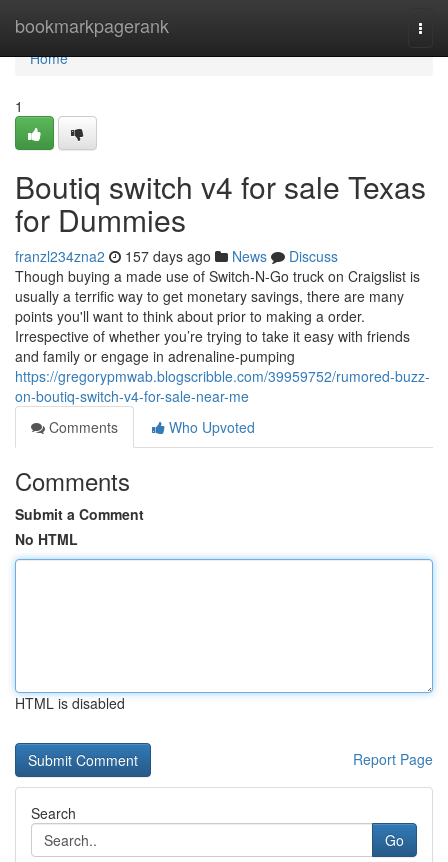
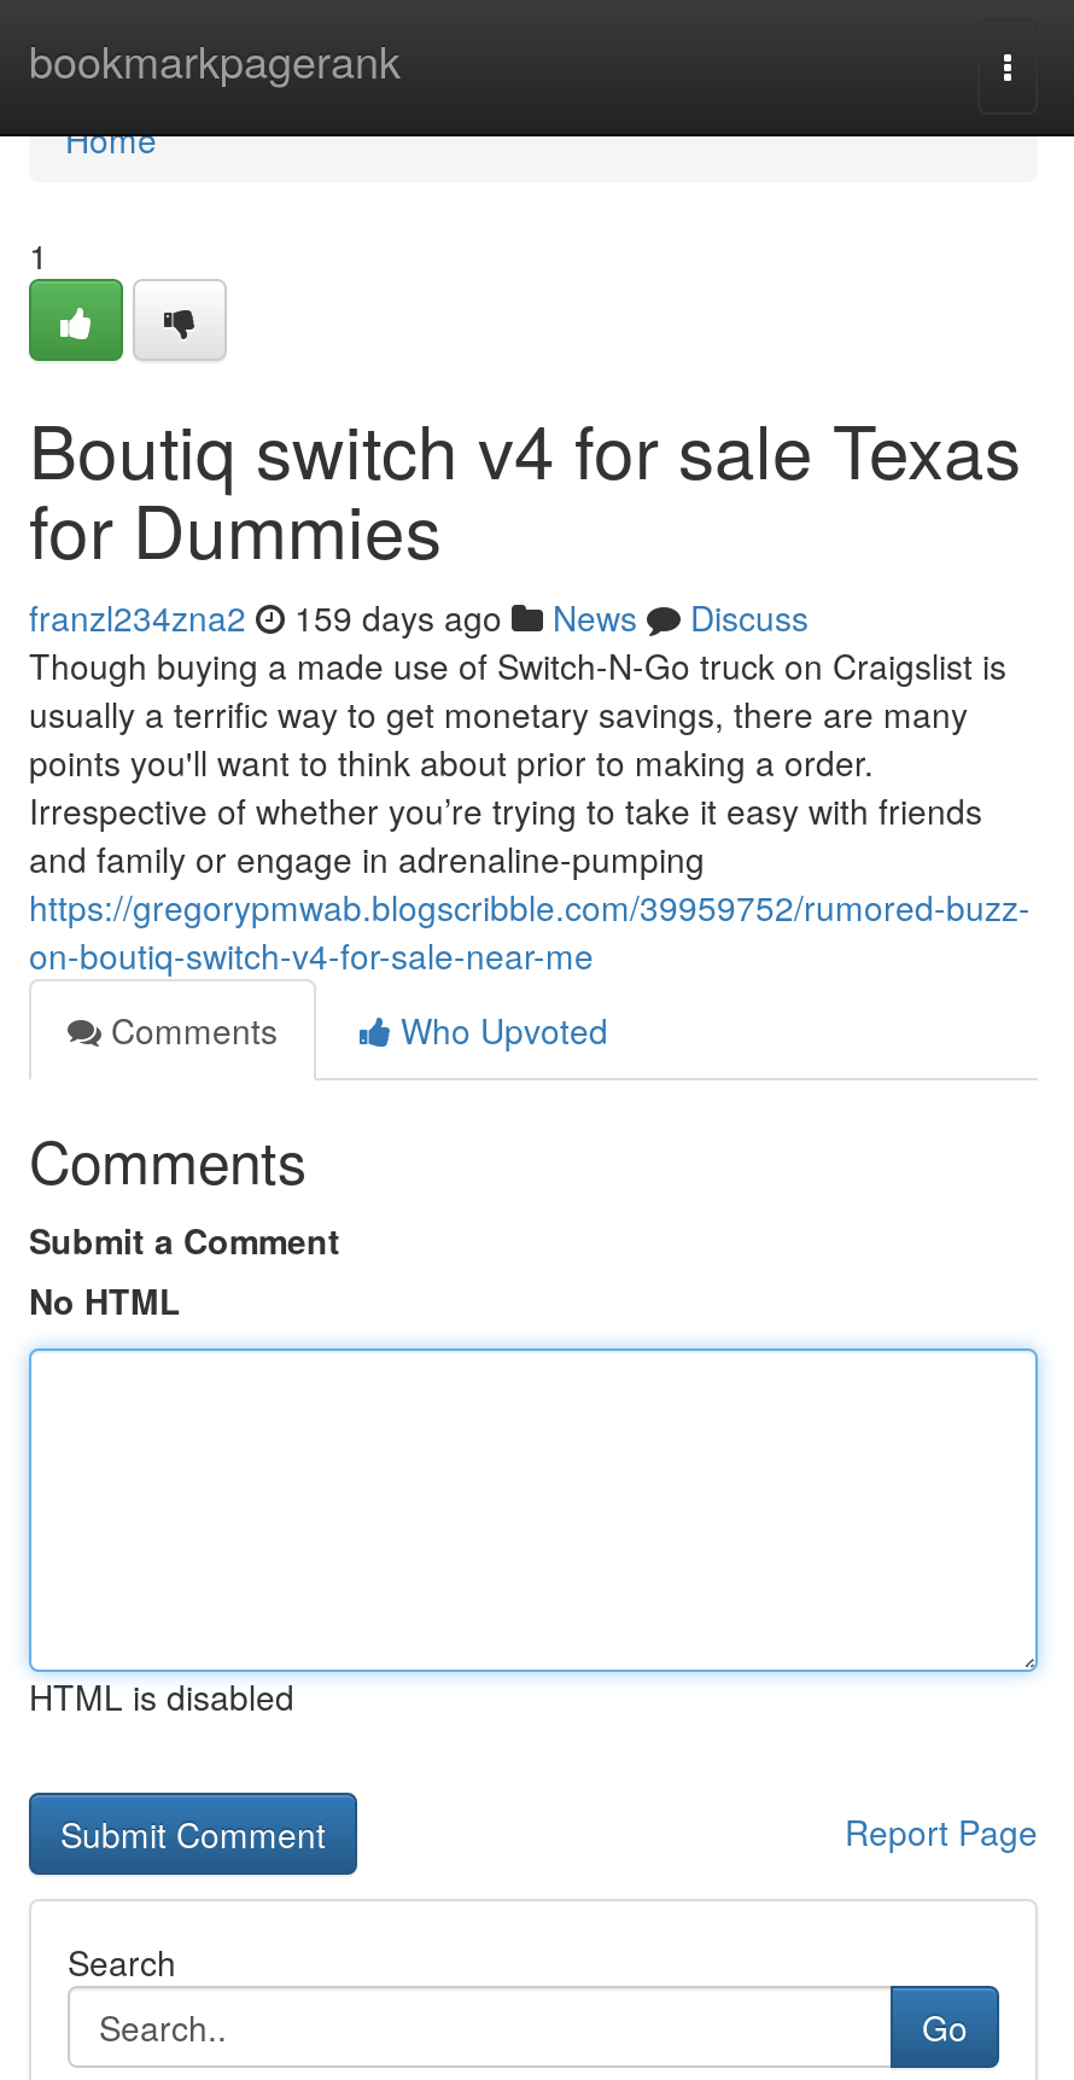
- franzl234zna2 157 days ago News Discuss
+ franzl234zna2 159 days ago News Discuss
